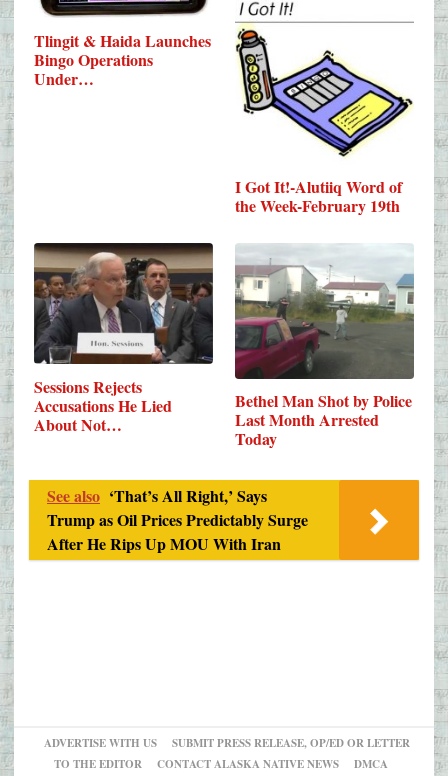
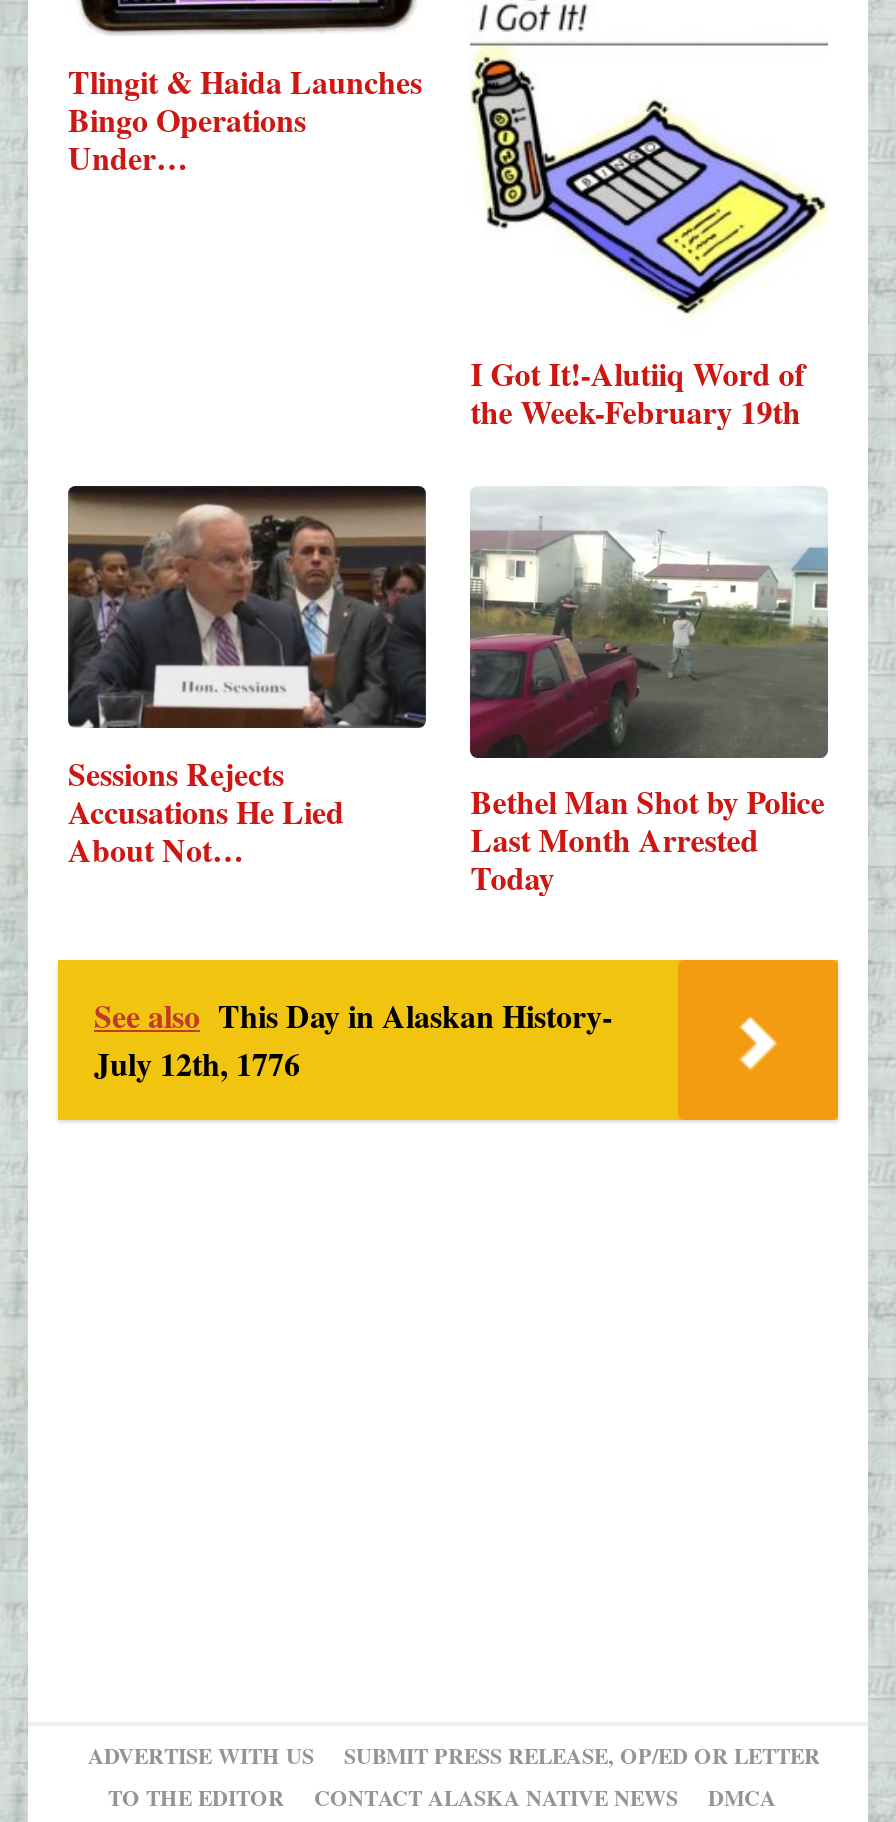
- See also ‘That’s All Right,’ Says
- Trump as Oil Prices Predictably Surge
- After He Rips Up MOU With Iran
+ See also This Day in Alaskan History-
+ July 12th, 1776
